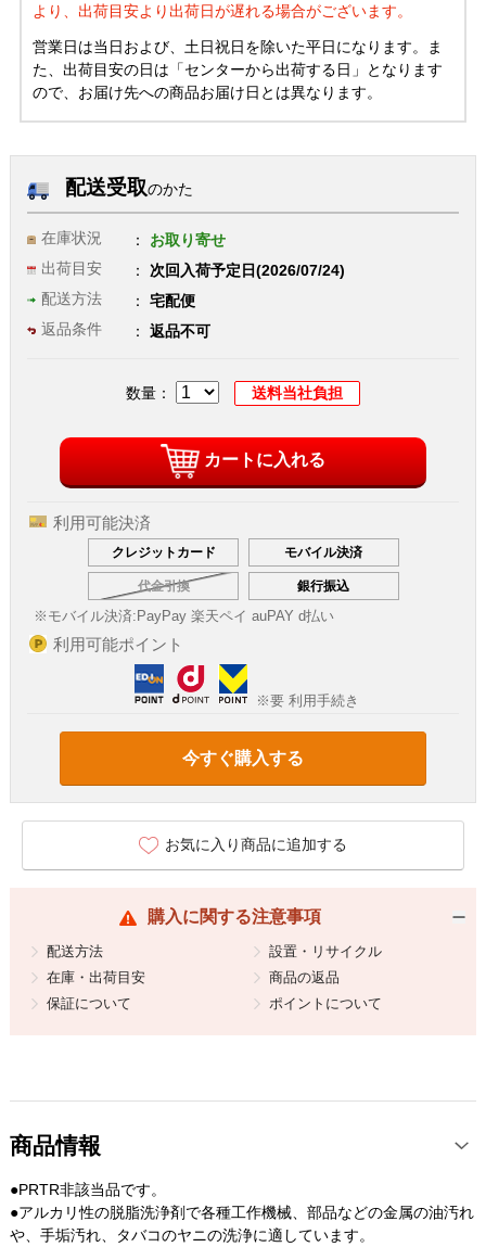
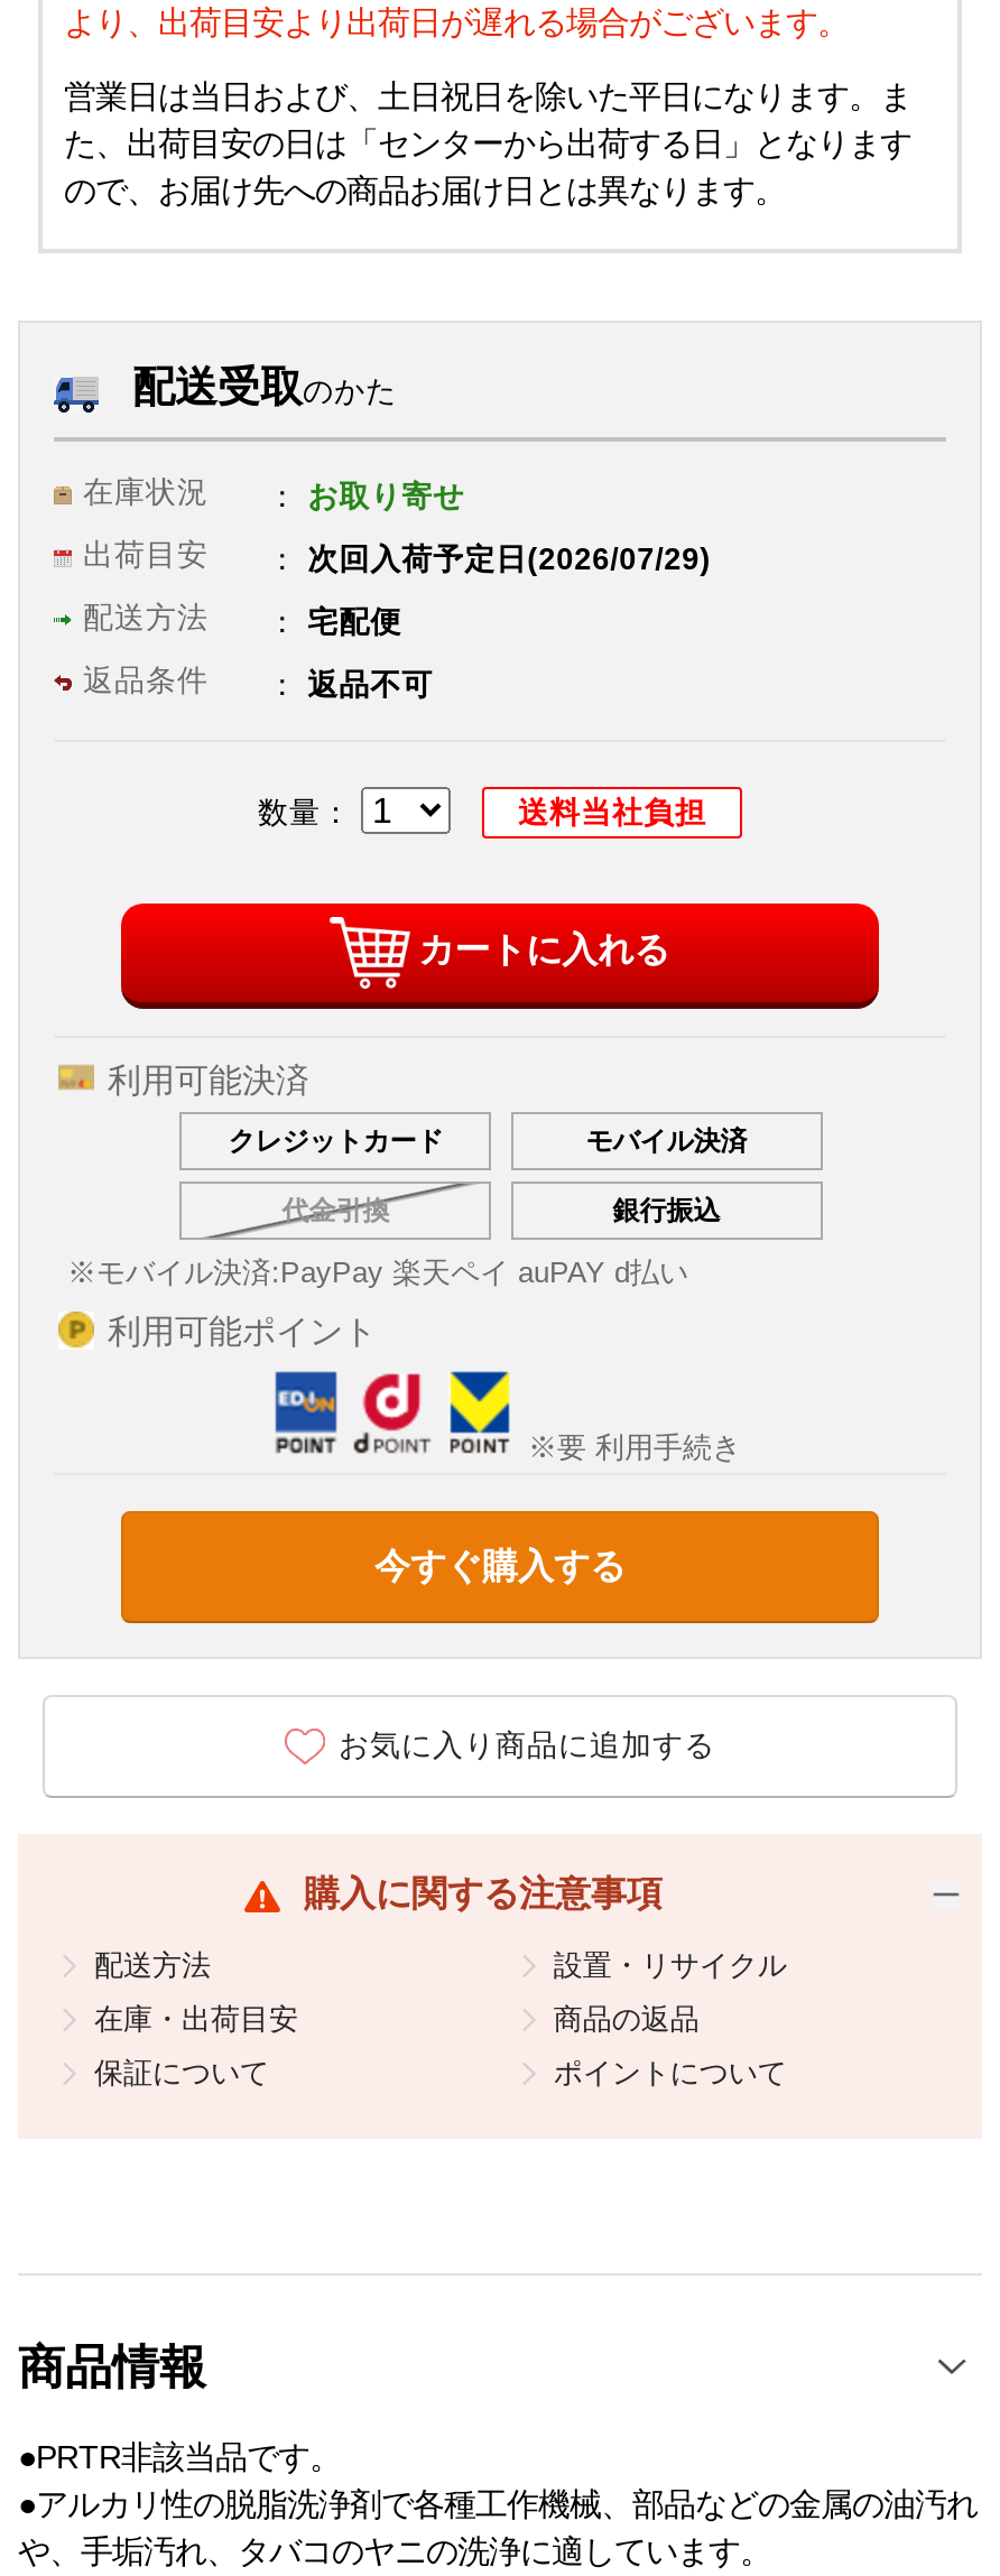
- 次回入荷予定日(2026/07/24)
+ 次回入荷予定日(2026/07/29)
